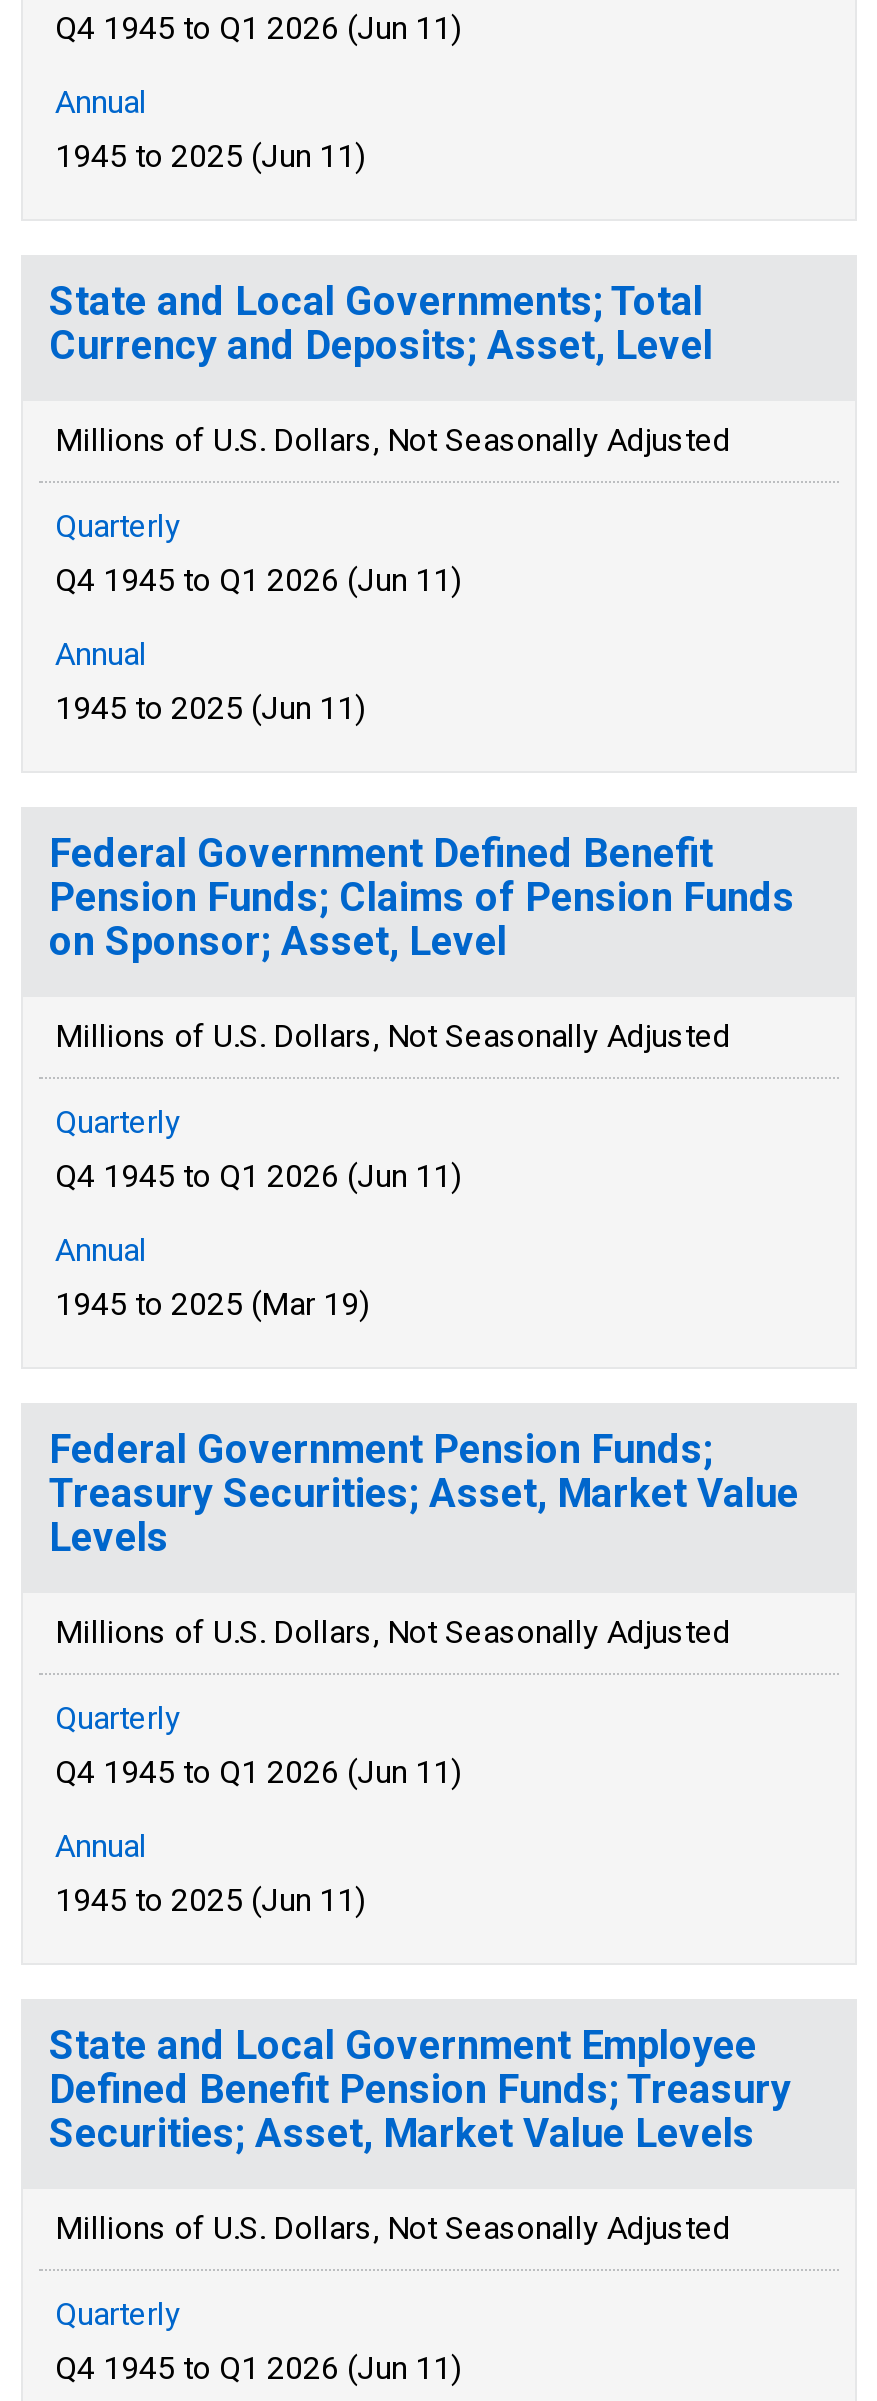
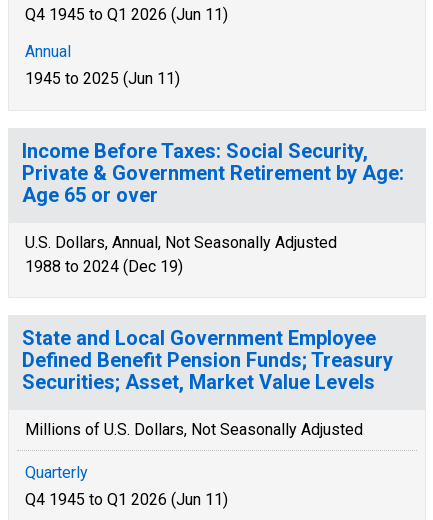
- State and Local Governments; Total
- Currency and Deposits; Asset, Level
- Millions of U.S. Dollars, Not Seasonally Adjusted
- Quarterly
- Q4 1945 to Q1 2026 (Jun 11)
- Annual
- 1945 to 2025 (Jun 11)
- Federal Government Defined Benefit
- Pension Funds; Claims of Pension Funds
- on Sponsor; Asset, Level
- Millions of U.S. Dollars, Not Seasonally Adjusted
- Quarterly
- Q4 1945 to Q1 2026 (Jun 11)
- Annual
- 1945 to 2025 (Mar 19)
- Federal Government Pension Funds;
- Treasury Securities; Asset, Market Value
- Levels
- Millions of U.S. Dollars, Not Seasonally Adjusted
- Quarterly
- Q4 1945 to Q1 2026 (Jun 11)
- Annual
- 1945 to 2025 (Jun 11)
+ Income Before Taxes: Social Security,
+ Private & Government Retirement by Age:
+ Age 65 or over
+ U.S. Dollars, Annual, Not Seasonally Adjusted
+ 1988 to 2024 (Dec 19)
